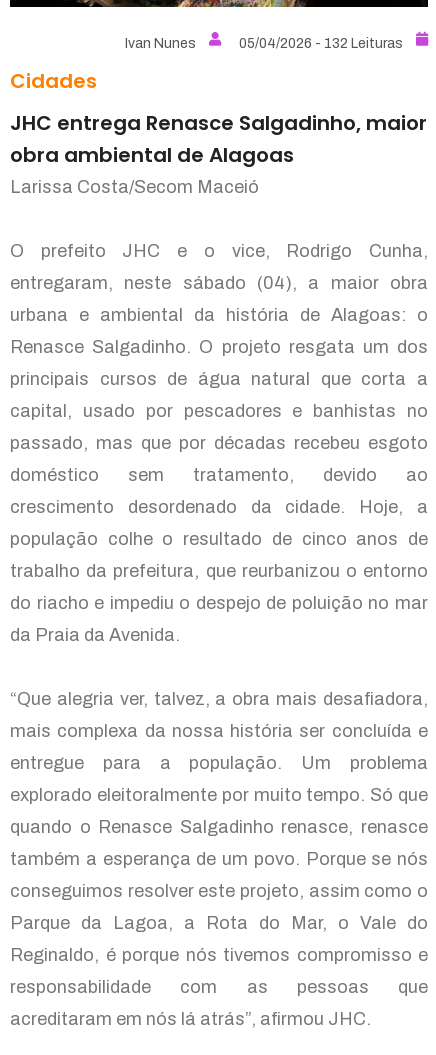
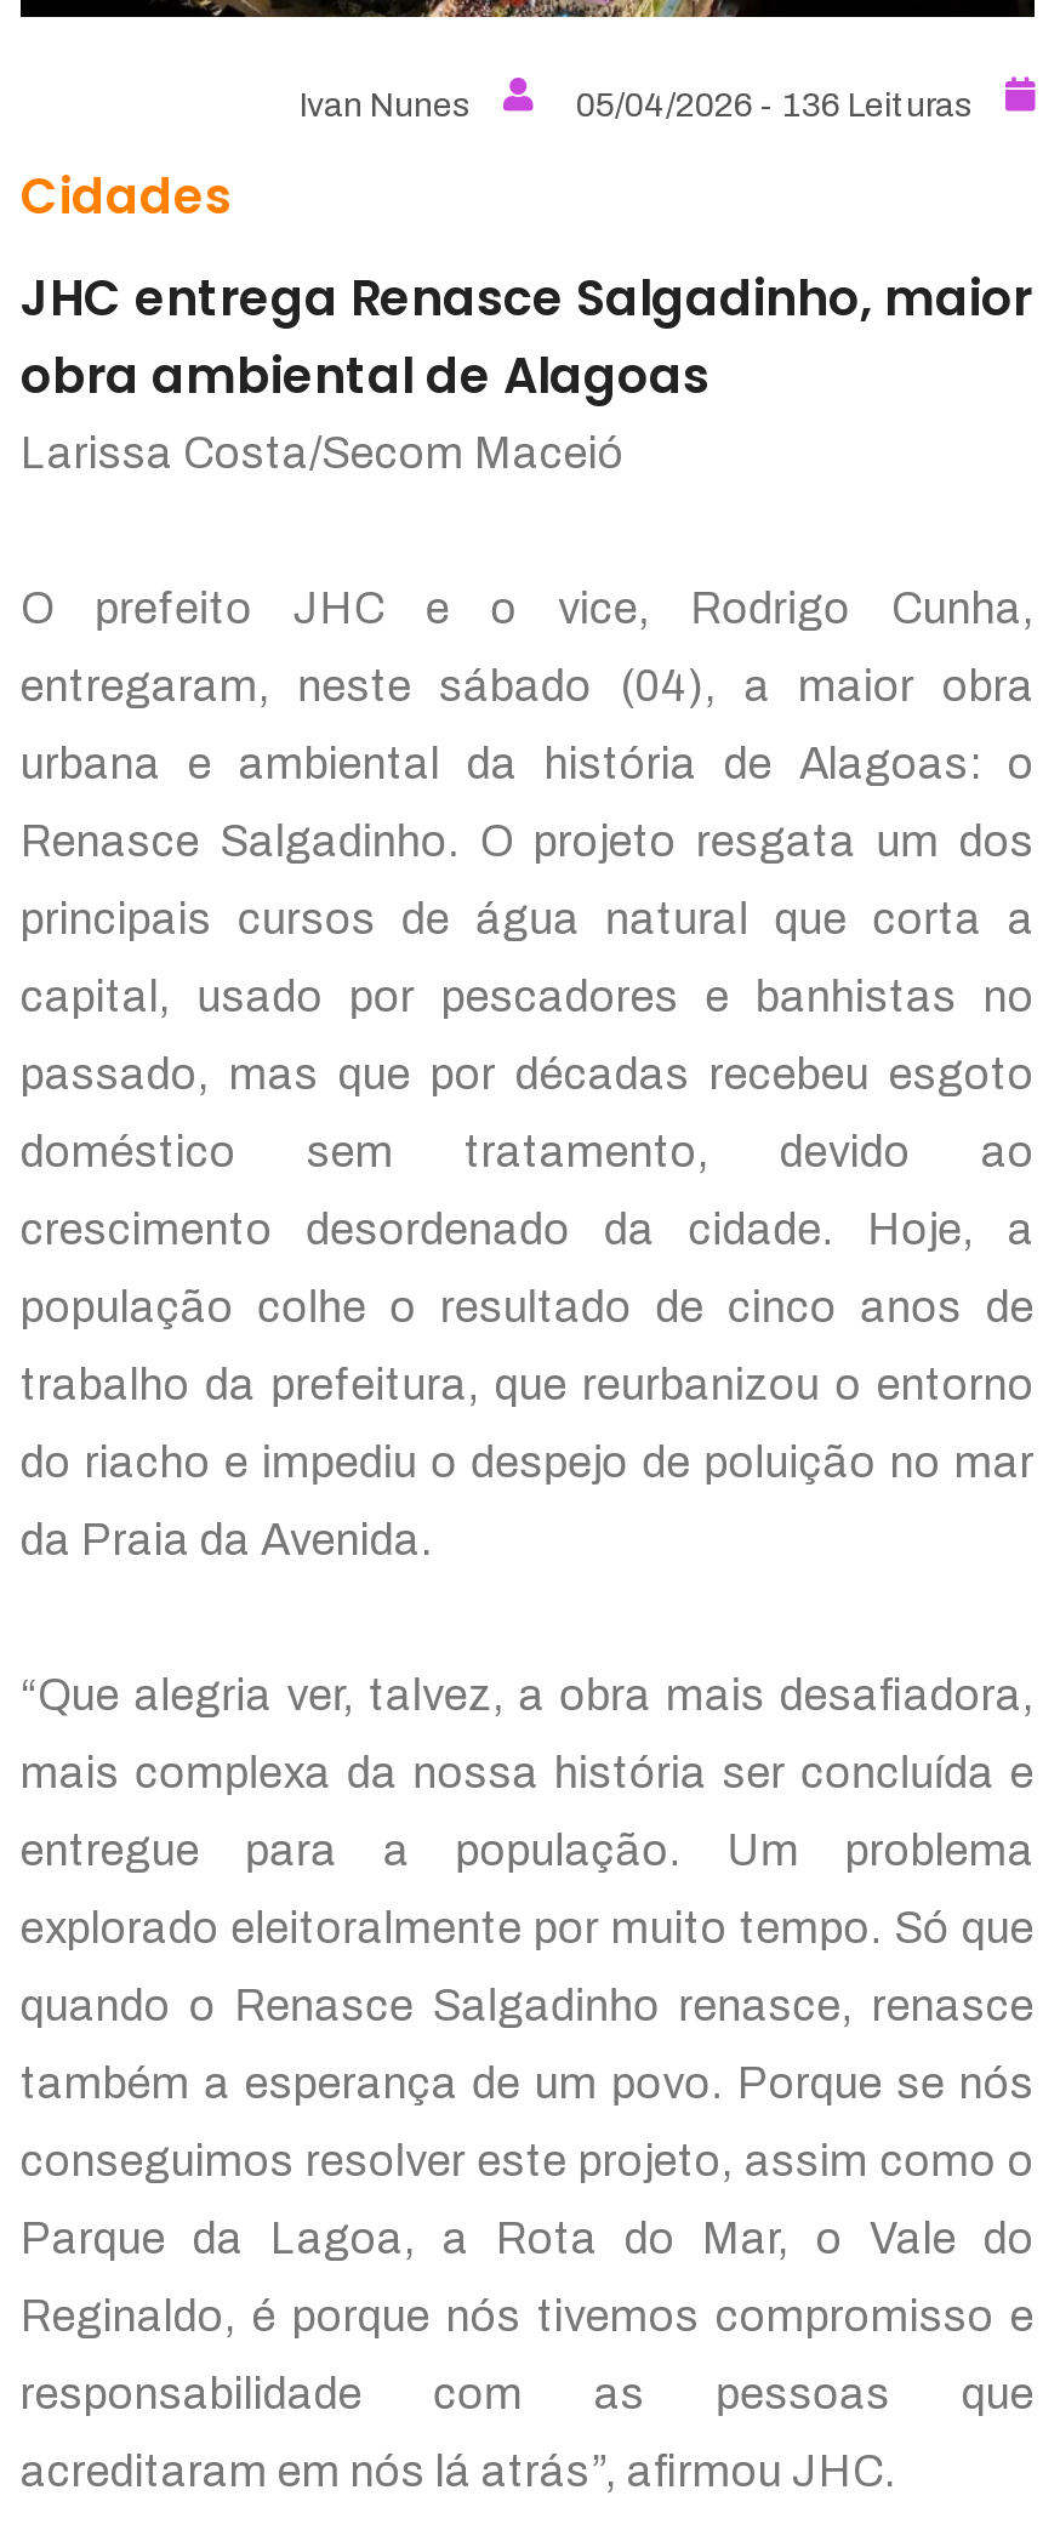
- 05/04/2026 - 132 Leituras
+ 05/04/2026 - 136 Leituras
